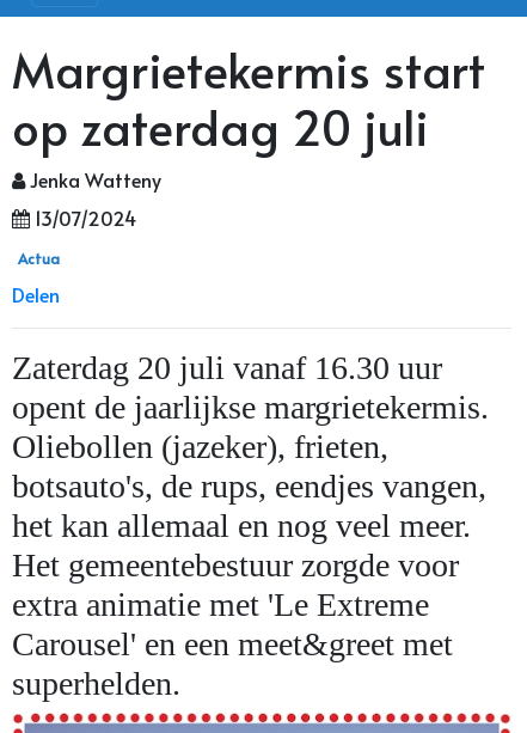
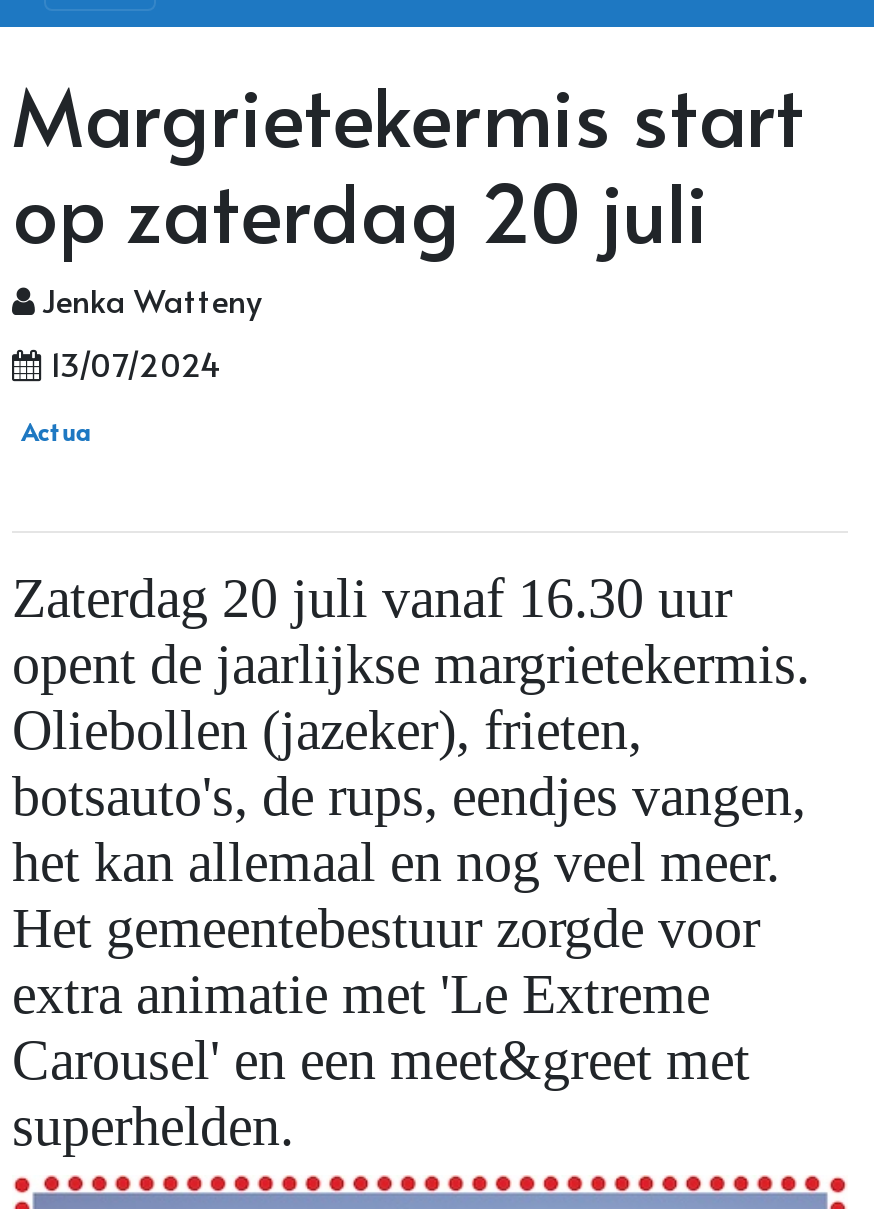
- Delen
